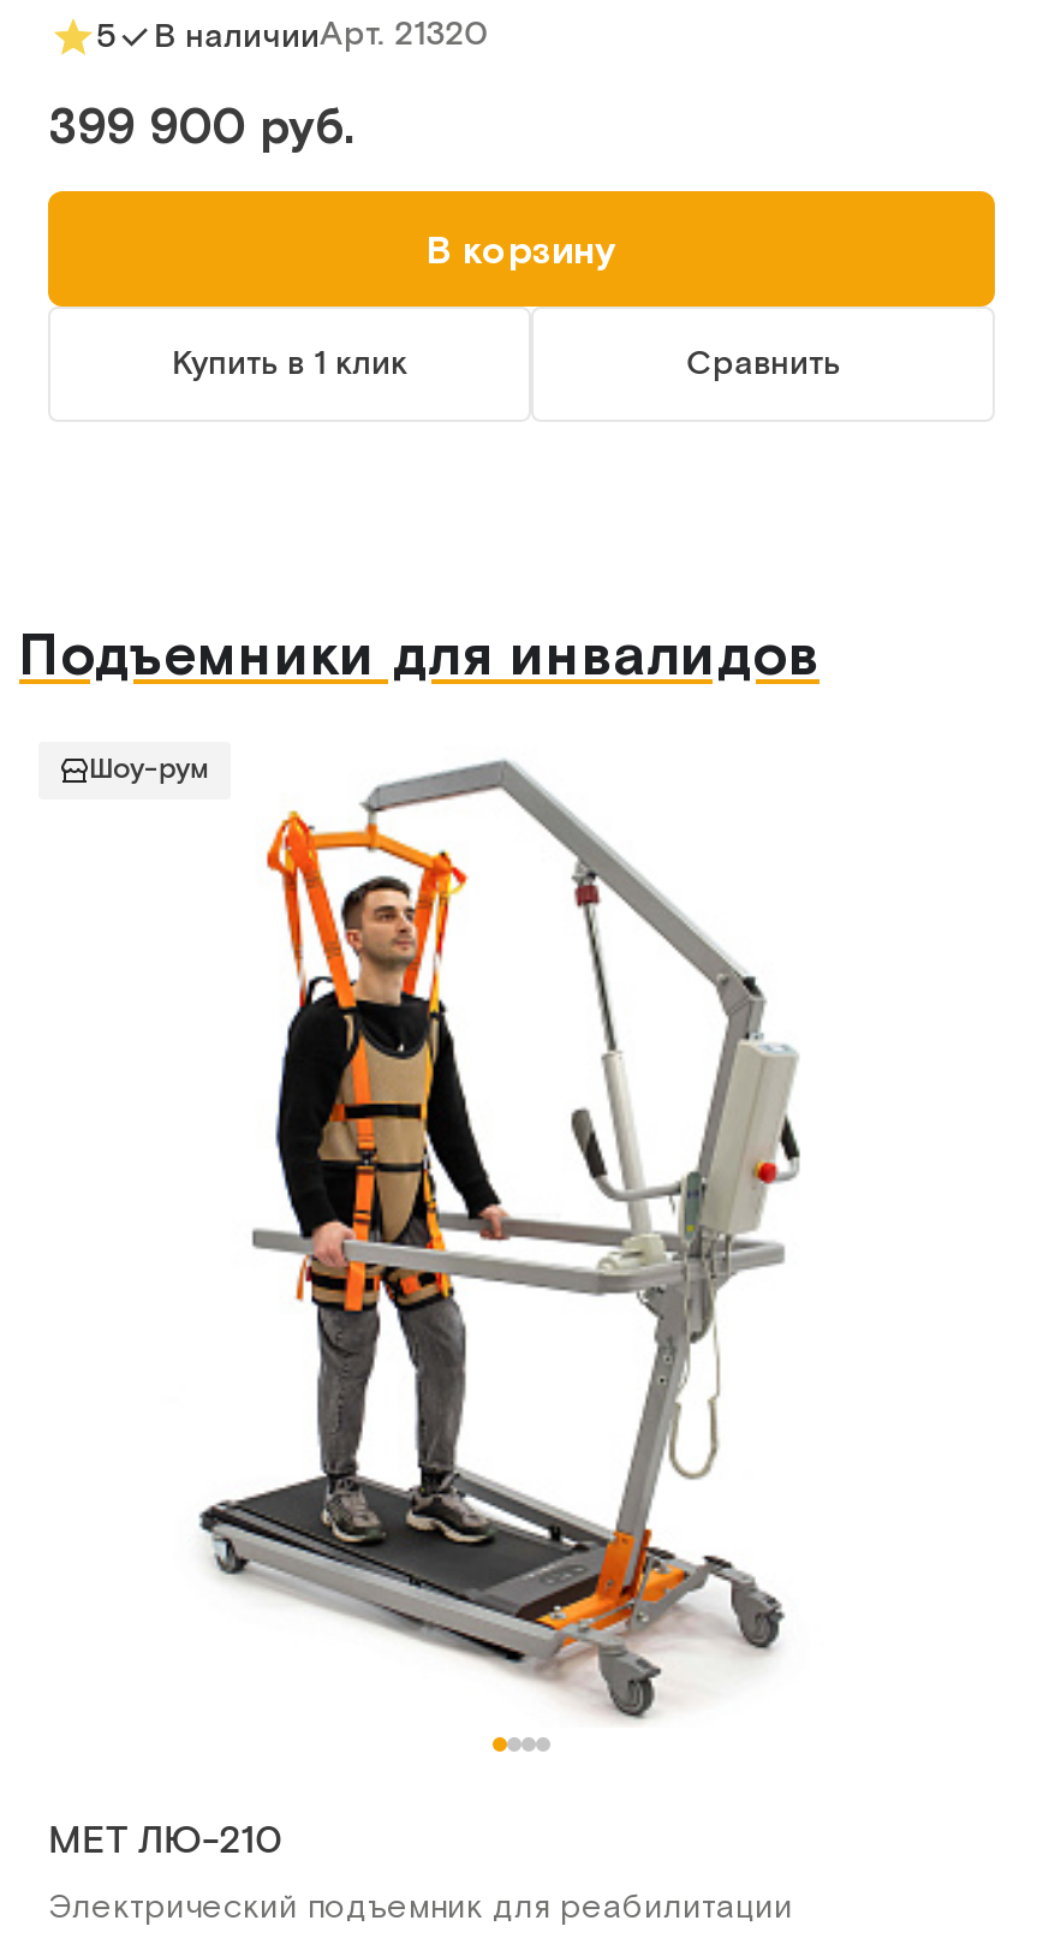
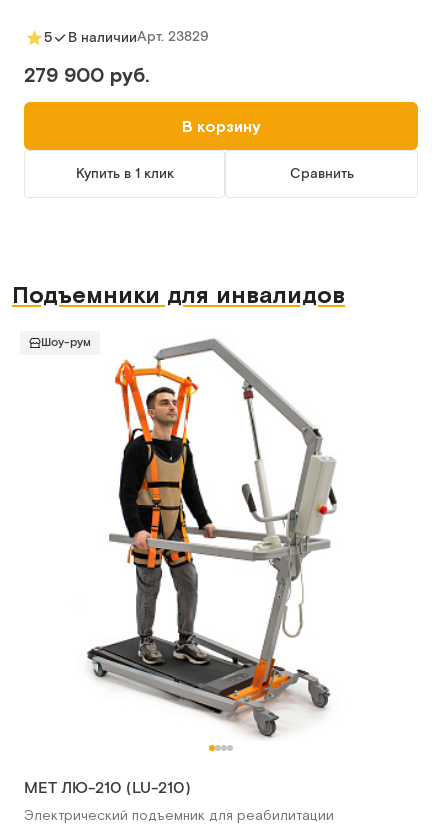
- 5 В наличииАрт. 21320
+ 5 В наличииАрт. 23829

- 399 900 руб.
+ 279 900 руб.

- MET ЛЮ-210
+ MET ЛЮ-210 (LU-210)
